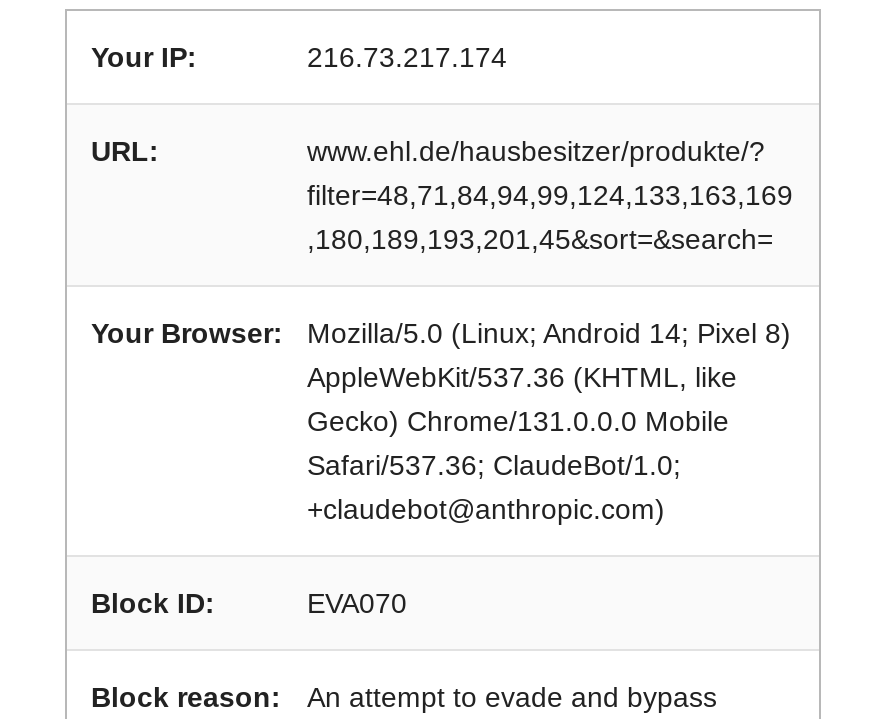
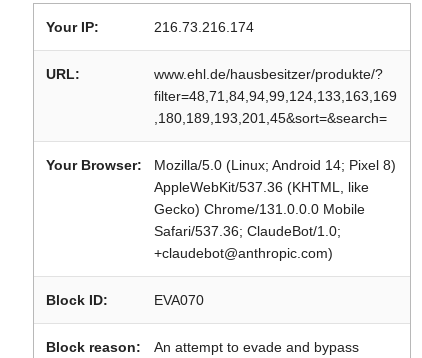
- 216.73.217.174
+ 216.73.216.174
